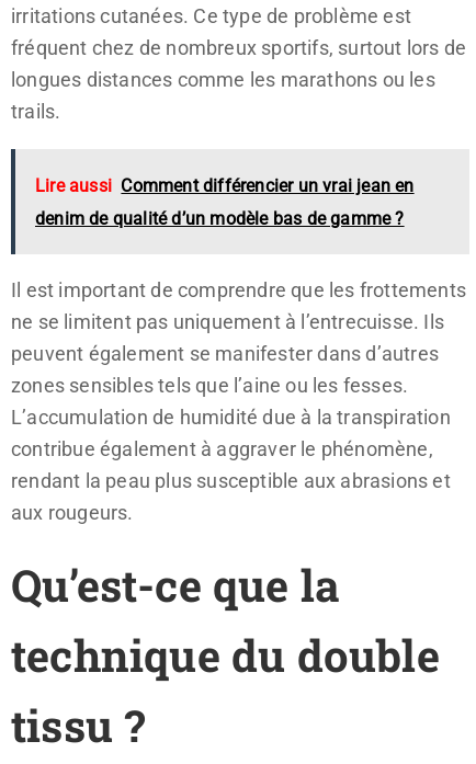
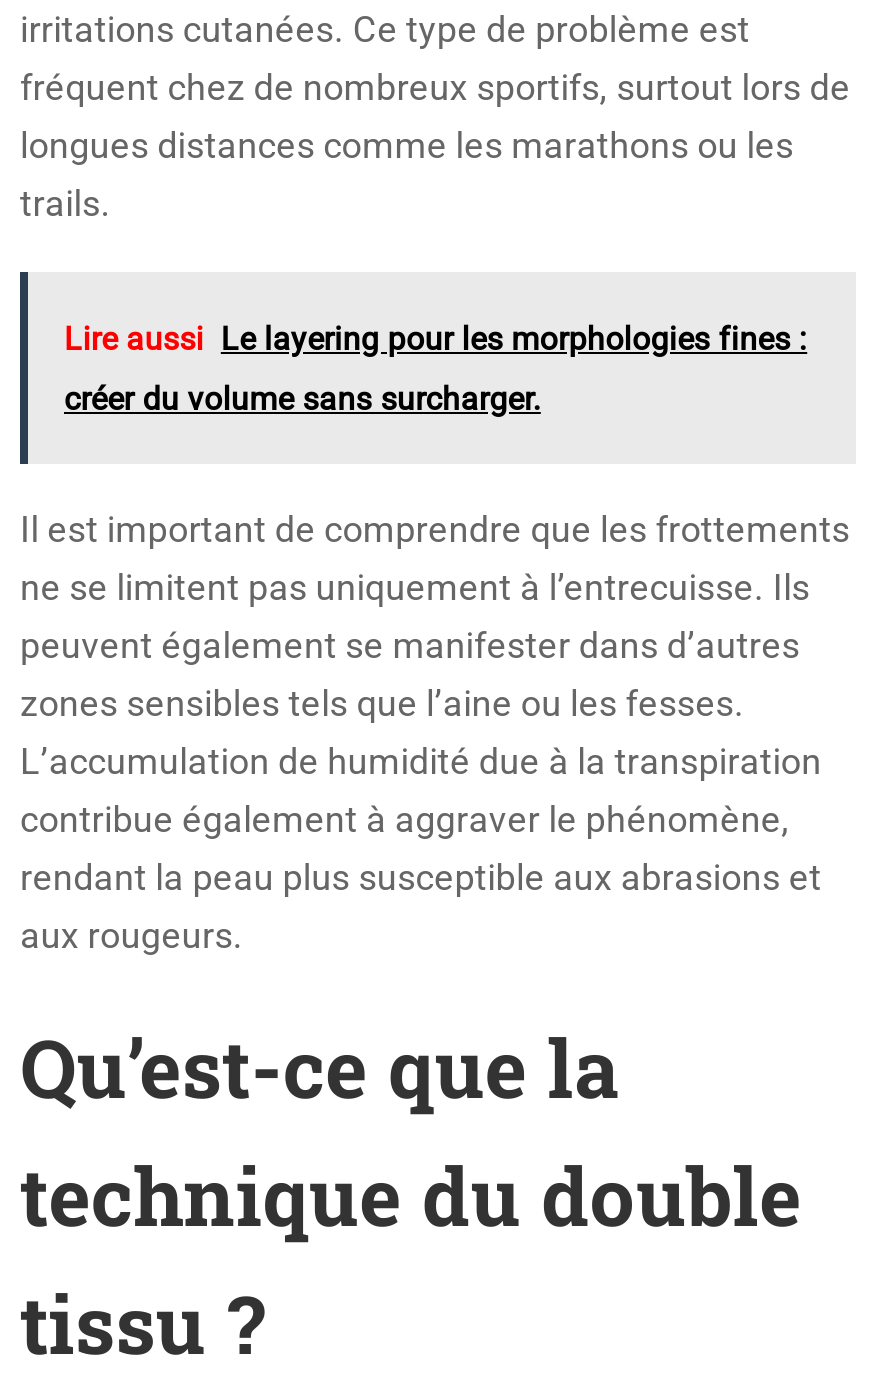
- Lire aussi Comment différencier un vrai jean en
+ Lire aussi Le layering pour les morphologies fines :

- denim de qualité d’un modèle bas de gamme ?
+ créer du volume sans surcharger.
